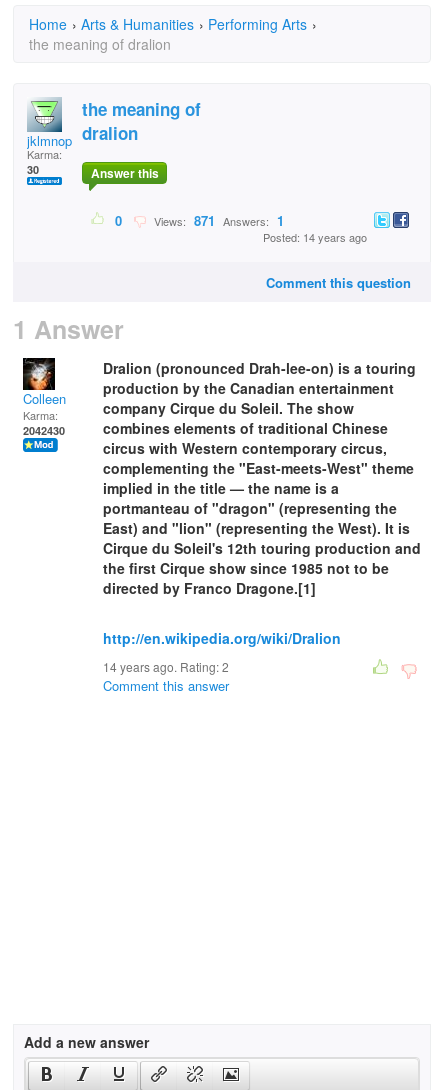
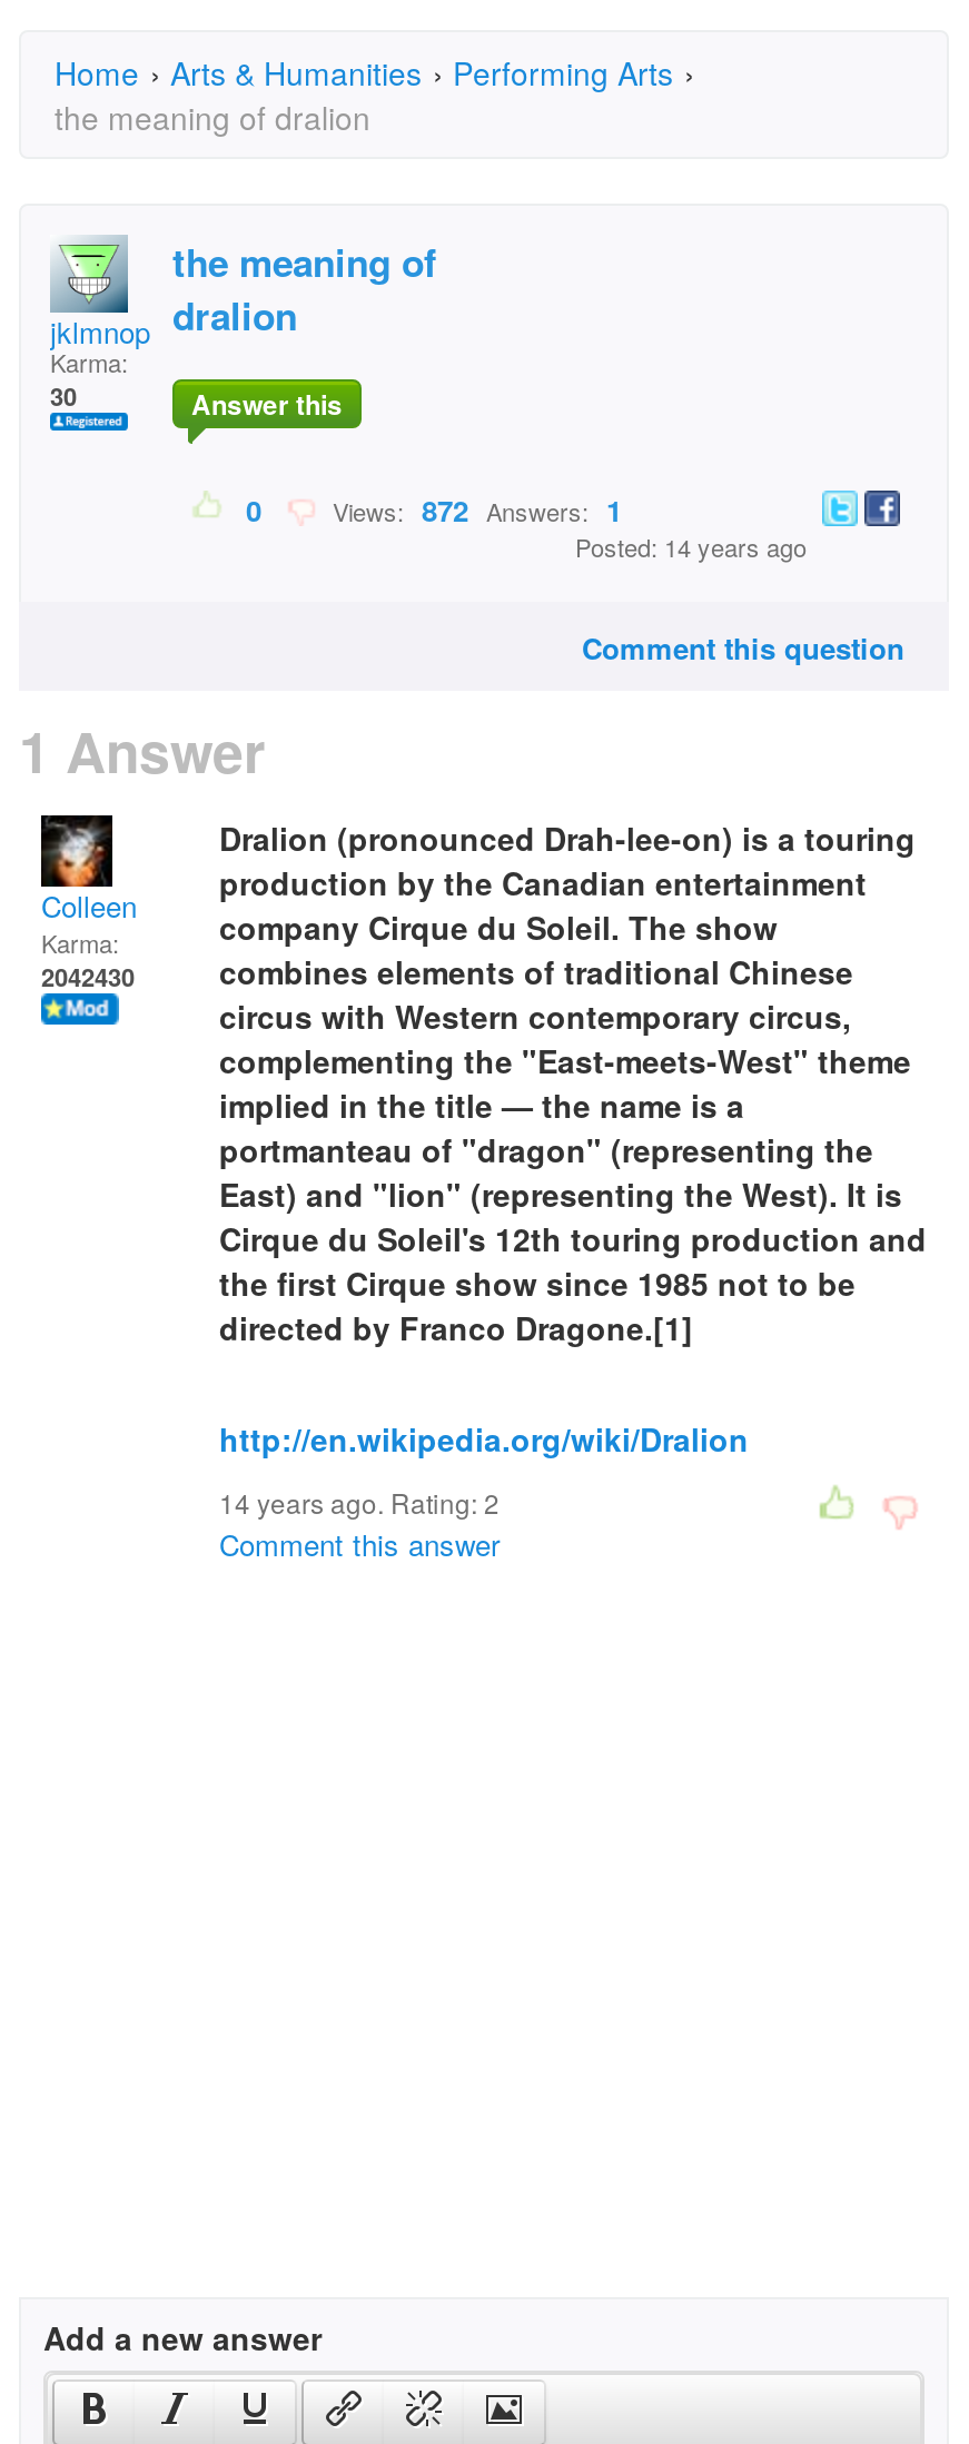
- Views: 871 Answers: 1
+ Views: 872 Answers: 1
